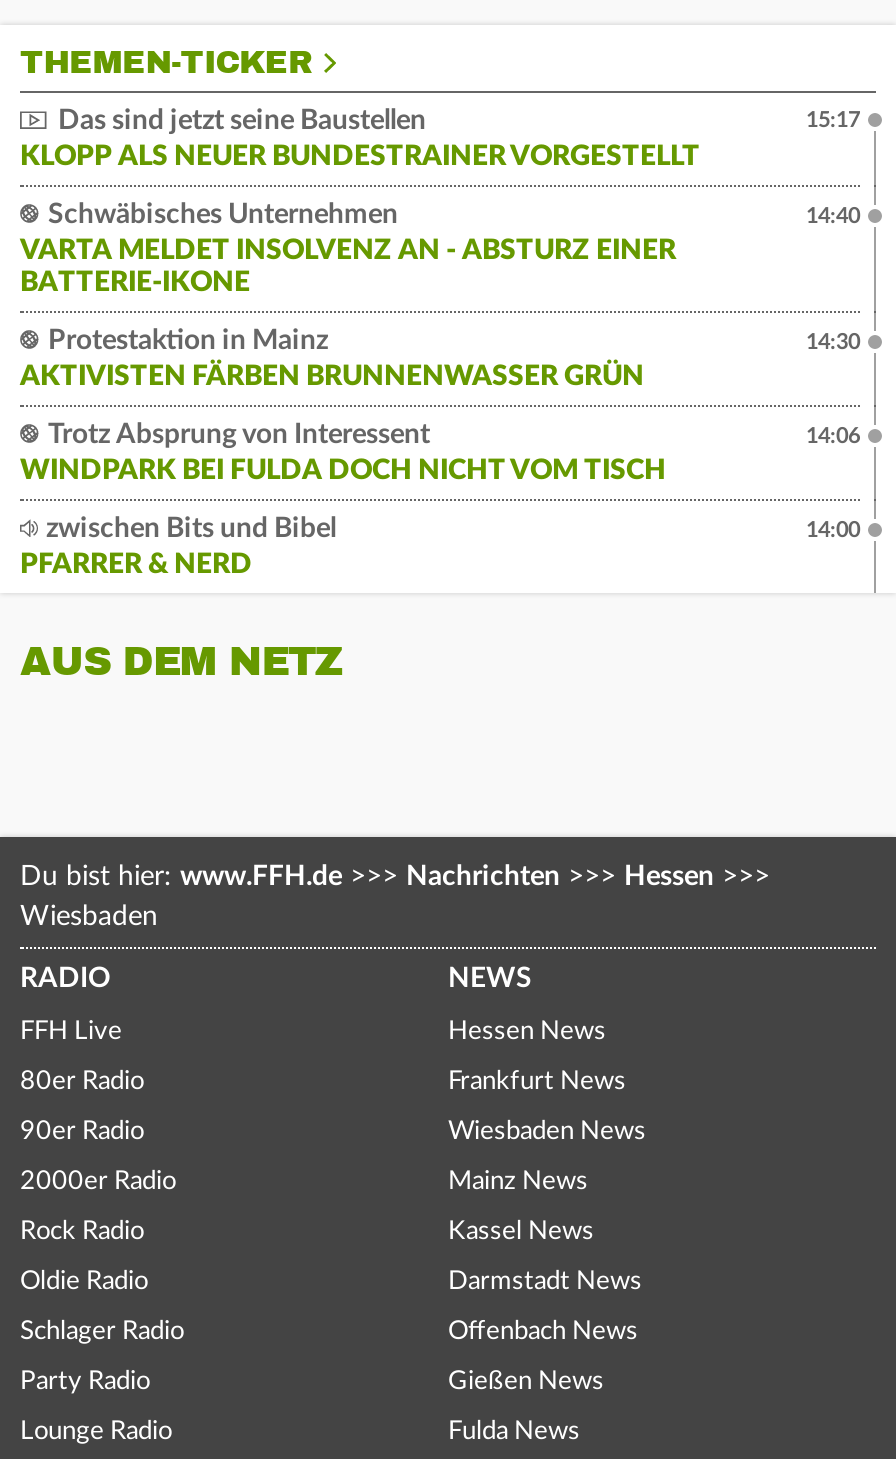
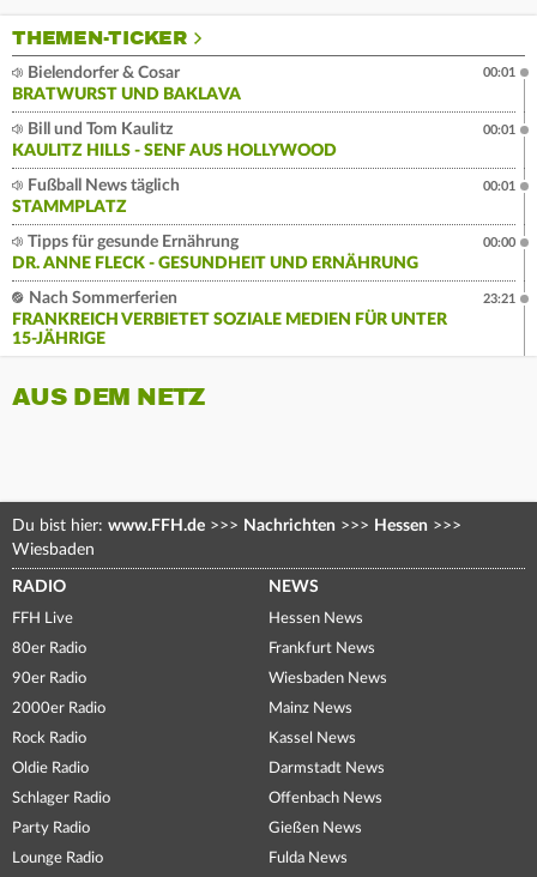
- Das sind jetzt seine Baustellen
- KLOPP ALS NEUER BUNDESTRAINER VORGESTELLT
+ Bielendorfer & Cosar
+ BRATWURST UND BAKLAVA

- 15:17
+ 00:01

- Schwäbisches Unternehmen
- VARTA MELDET INSOLVENZ AN - ABSTURZ EINER
- BATTERIE-IKONE
+ Bill und Tom Kaulitz
+ KAULITZ HILLS - SENF AUS HOLLYWOOD

- 14:40
+ 00:01

- Protestaktion in Mainz
- AKTIVISTEN FÄRBEN BRUNNENWASSER GRÜN
+ Fußball News täglich
+ STAMMPLATZ

- 14:30
+ 00:01

- Trotz Absprung von Interessent
- WINDPARK BEI FULDA DOCH NICHT VOM TISCH
+ Tipps für gesunde Ernährung
+ DR. ANNE FLECK - GESUNDHEIT UND ERNÄHRUNG

- 14:06
+ 00:00

- zwischen Bits und Bibel
- PFARRER & NERD
+ Nach Sommerferien
+ FRANKREICH VERBIETET SOZIALE MEDIEN FÜR UNTER
+ 15-JÄHRIGE

- 14:00
+ 23:21
